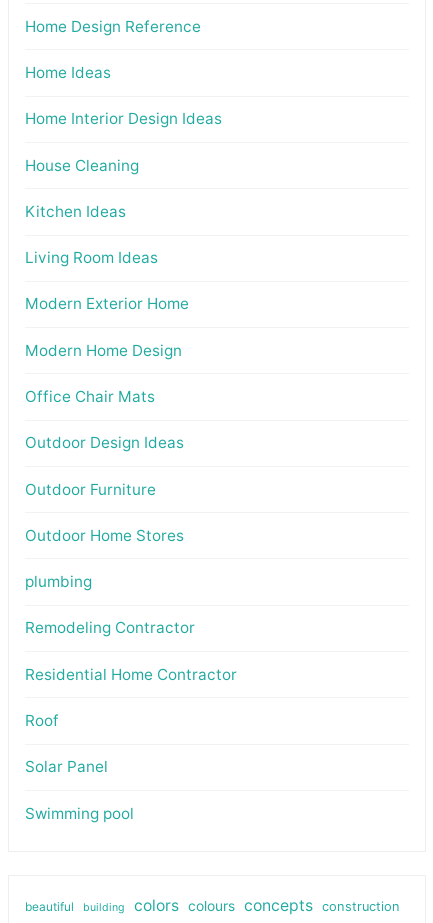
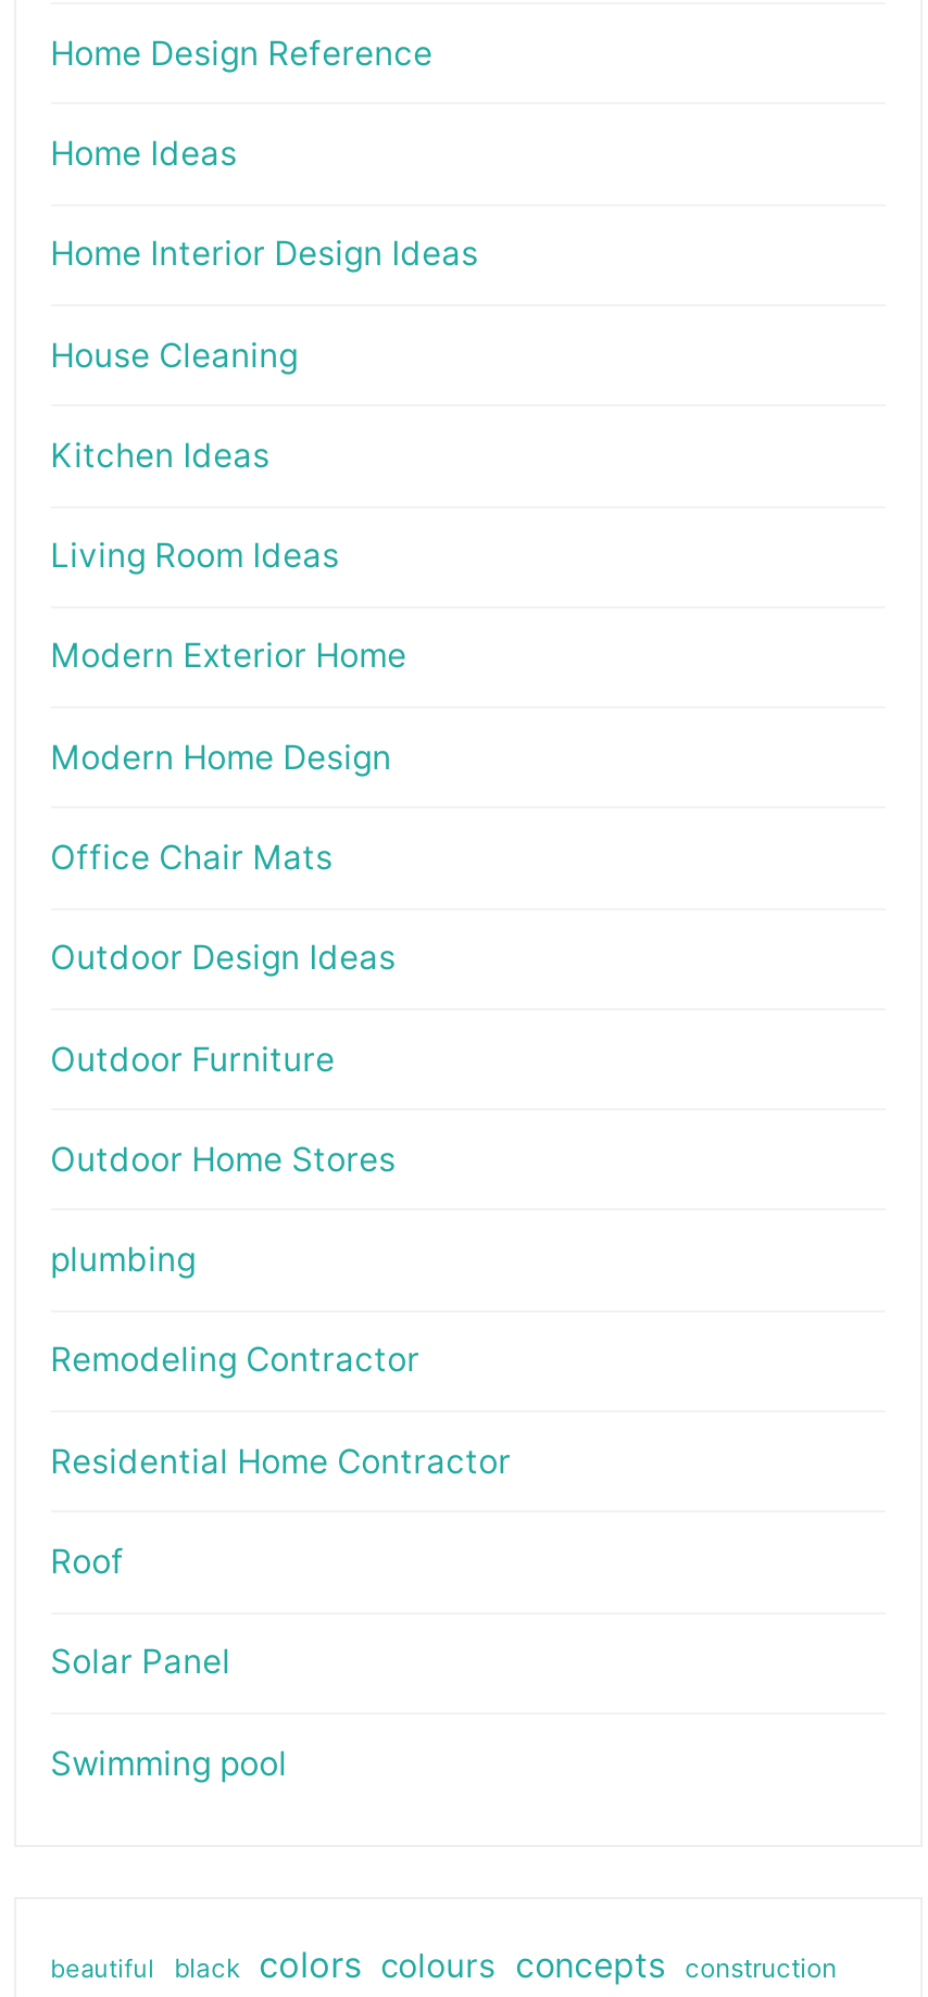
- building
- colors colours concepts construction
+ black
+ colors colours concepts
+ construction
